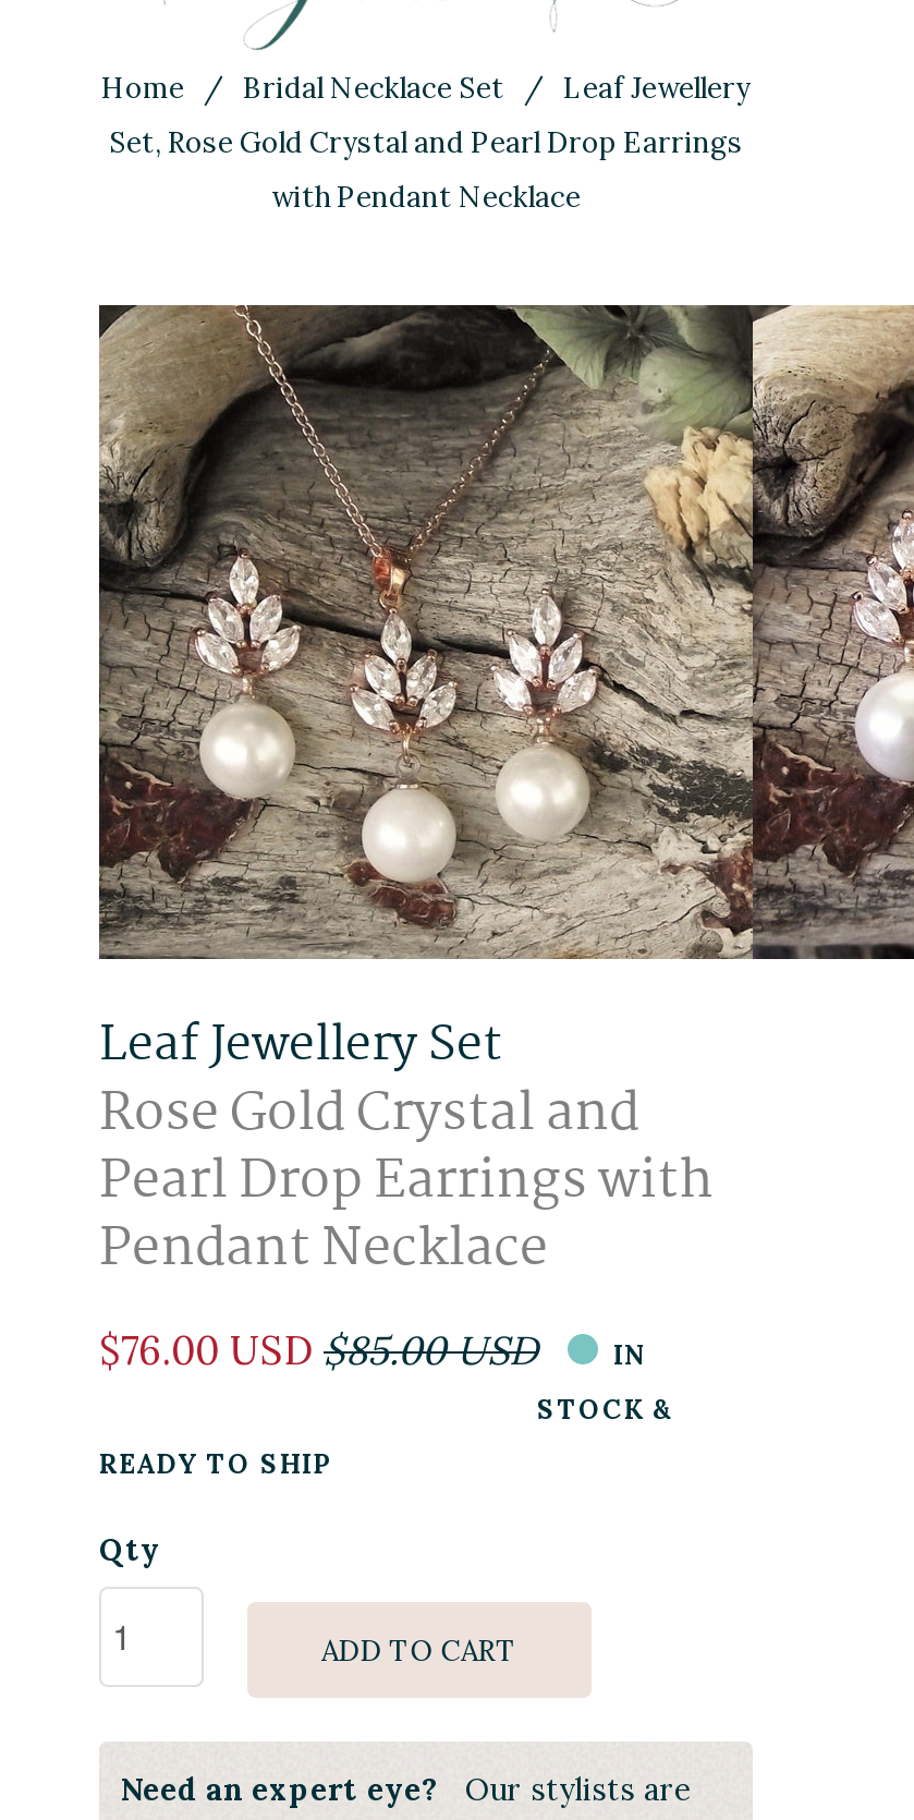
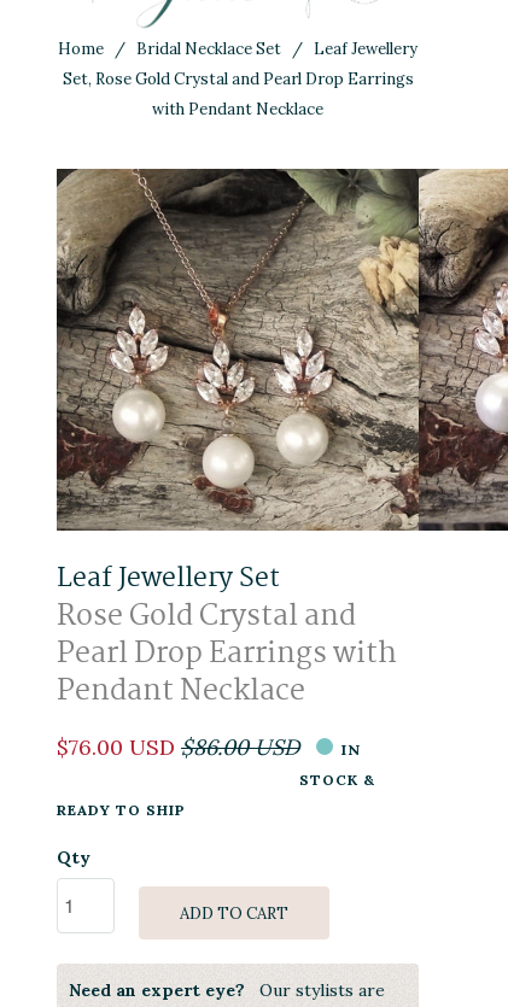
- $76.00 USD $85.00 USD
+ $76.00 USD $86.00 USD
